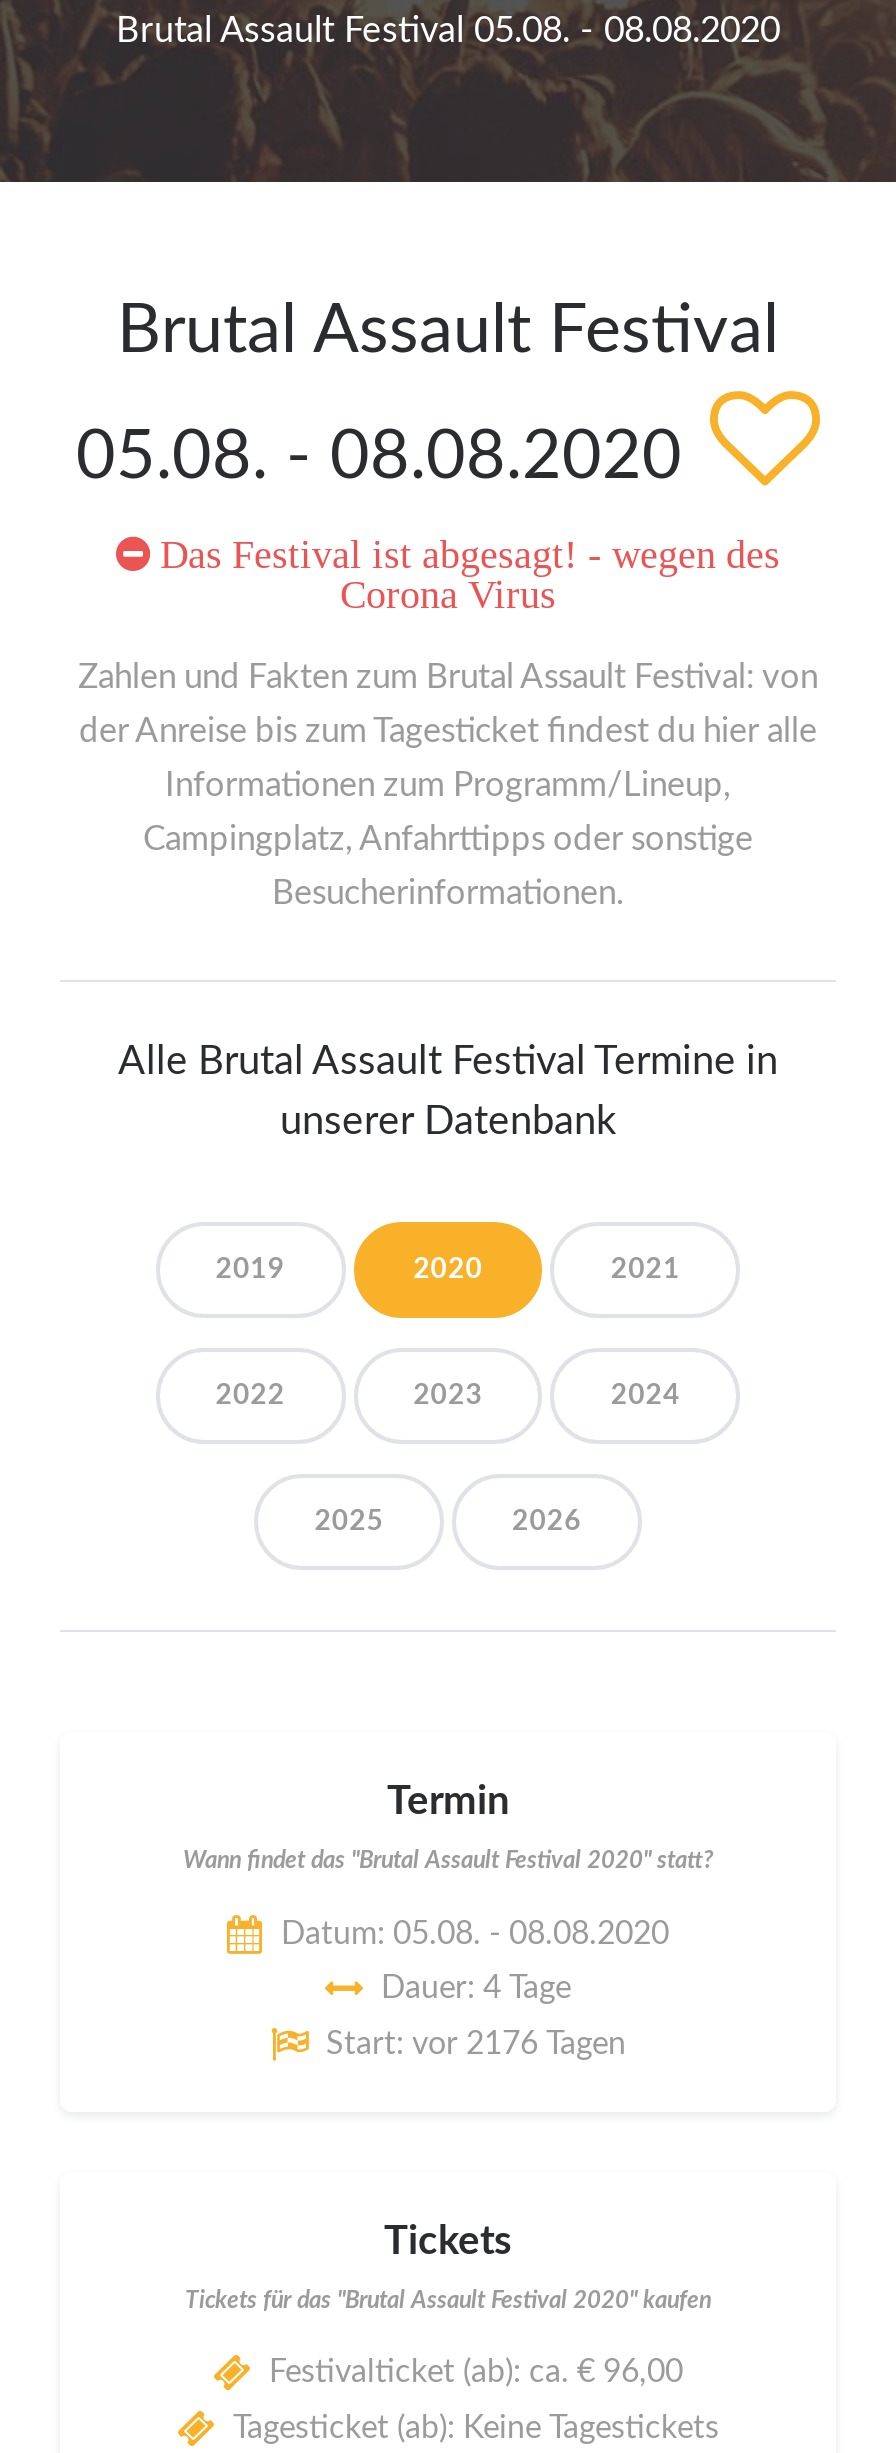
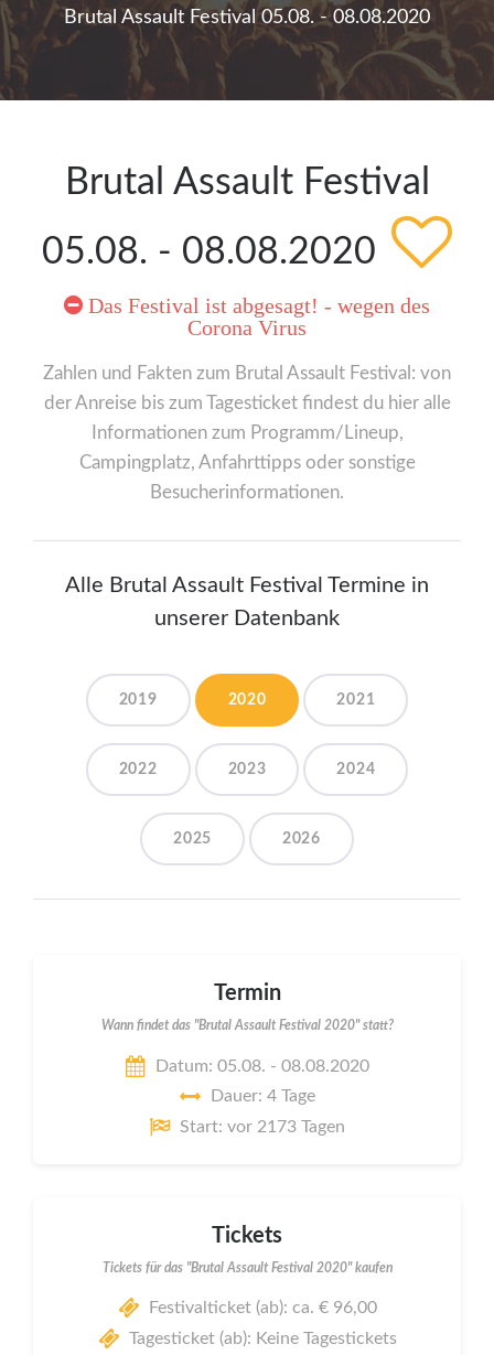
- Start: vor 2176 Tagen
+ Start: vor 2173 Tagen
